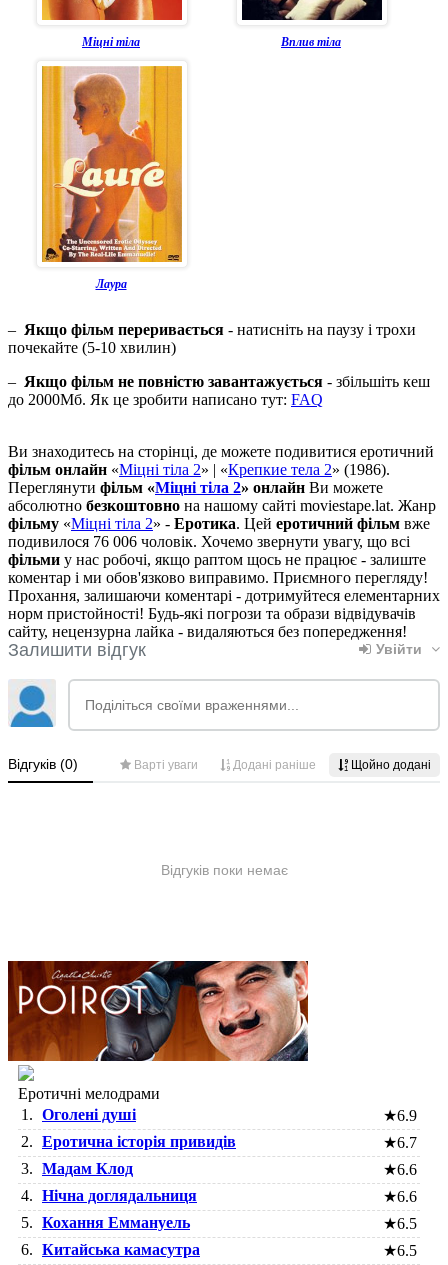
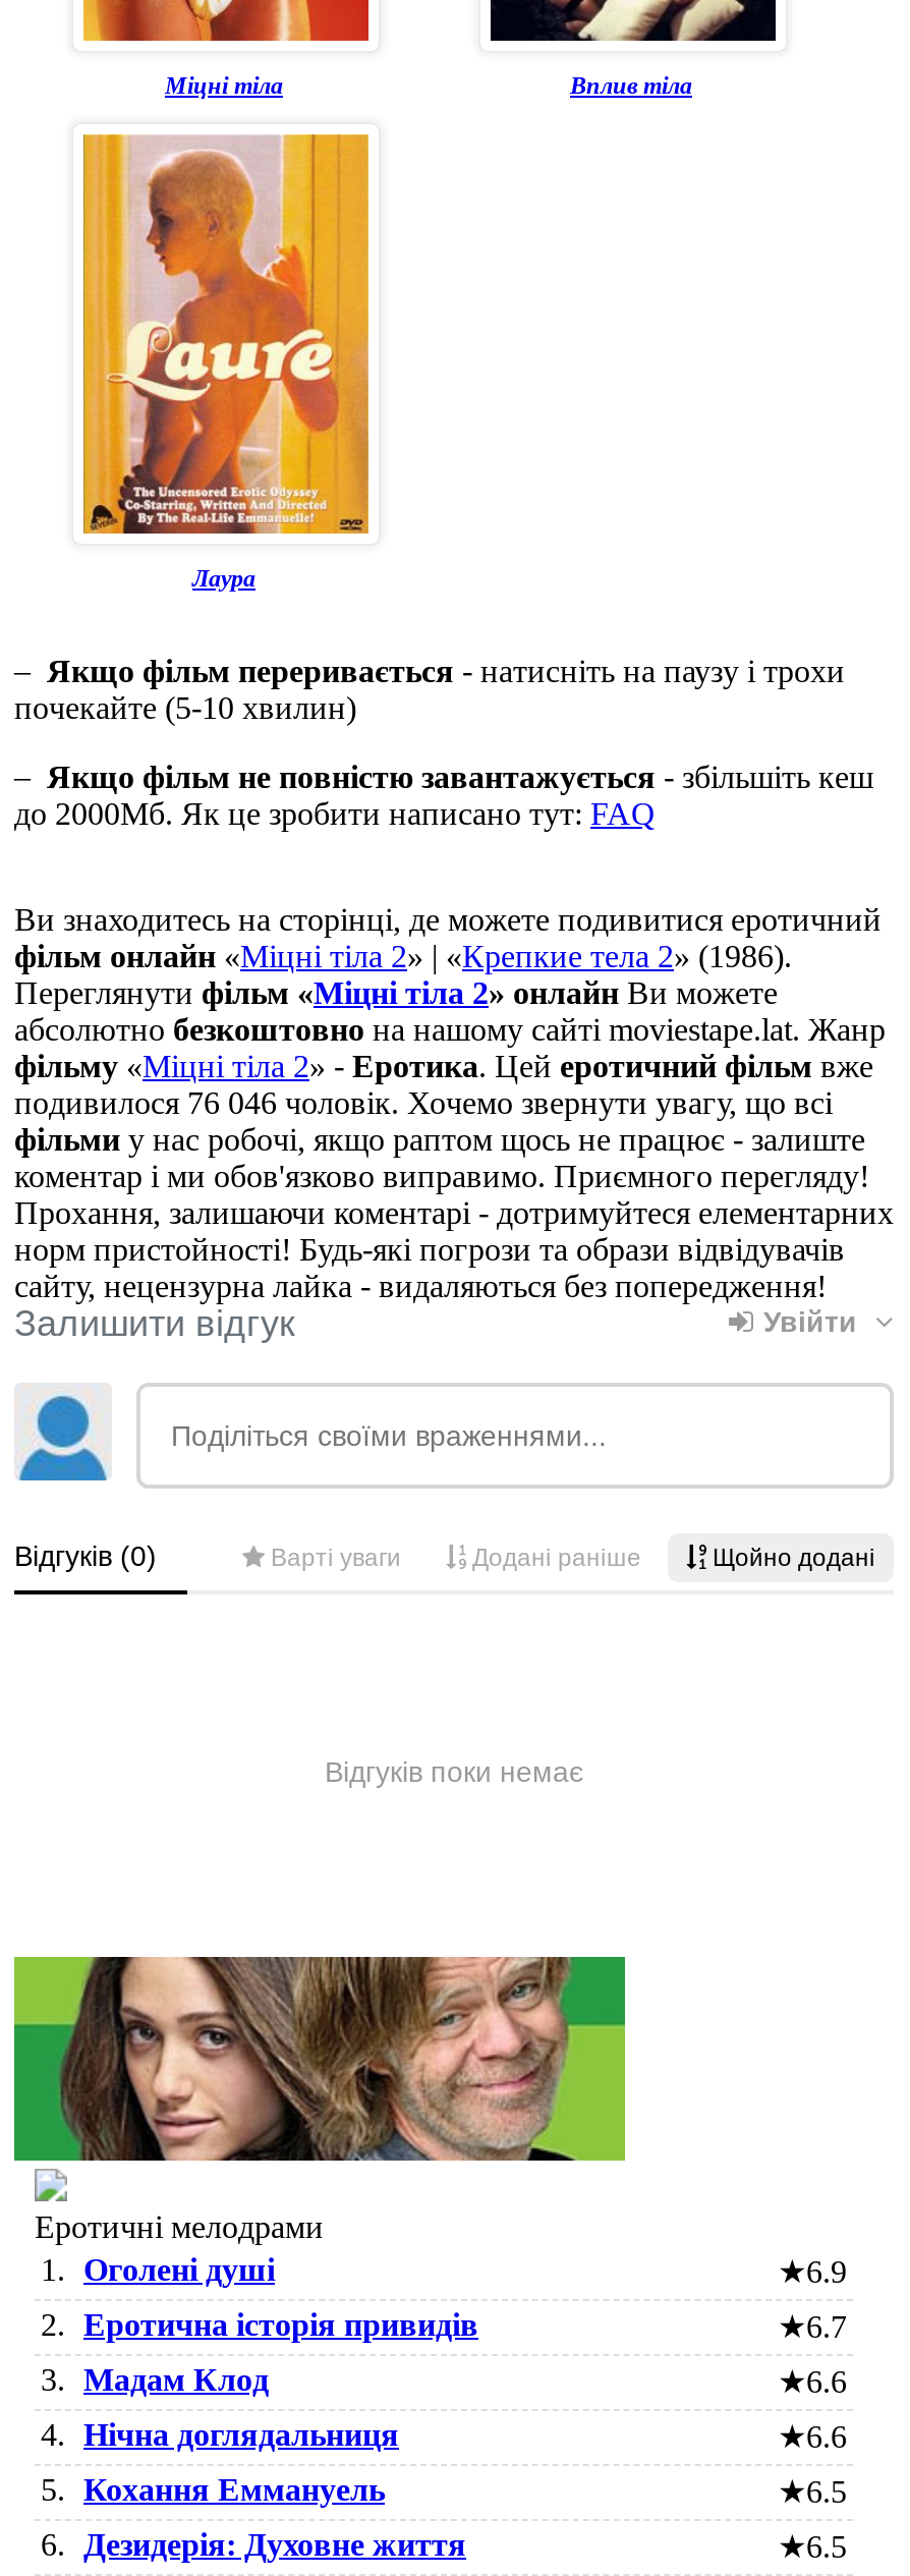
- подивилося 76 006 чоловік. Хочемо звернути увагу, що всі
+ подивилося 76 046 чоловік. Хочемо звернути увагу, що всі

- [image]
+ [image]

- 6. Китайська камасутра
+ 6. Дезидерія: Духовне життя
